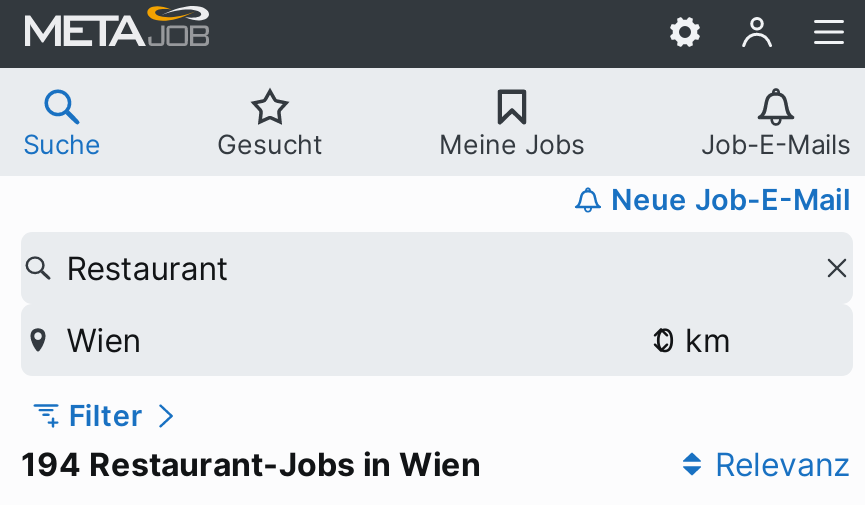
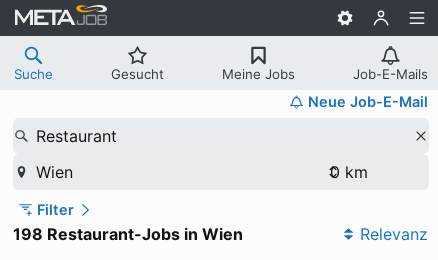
- 194 Restaurant-Jobs in Wien
+ 198 Restaurant-Jobs in Wien
